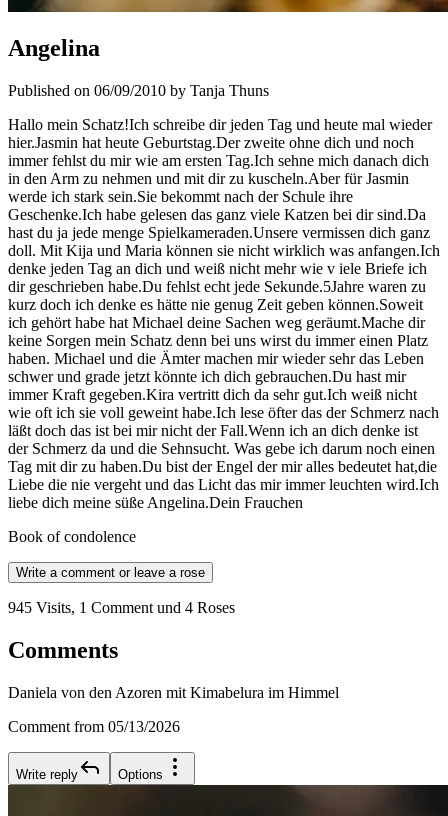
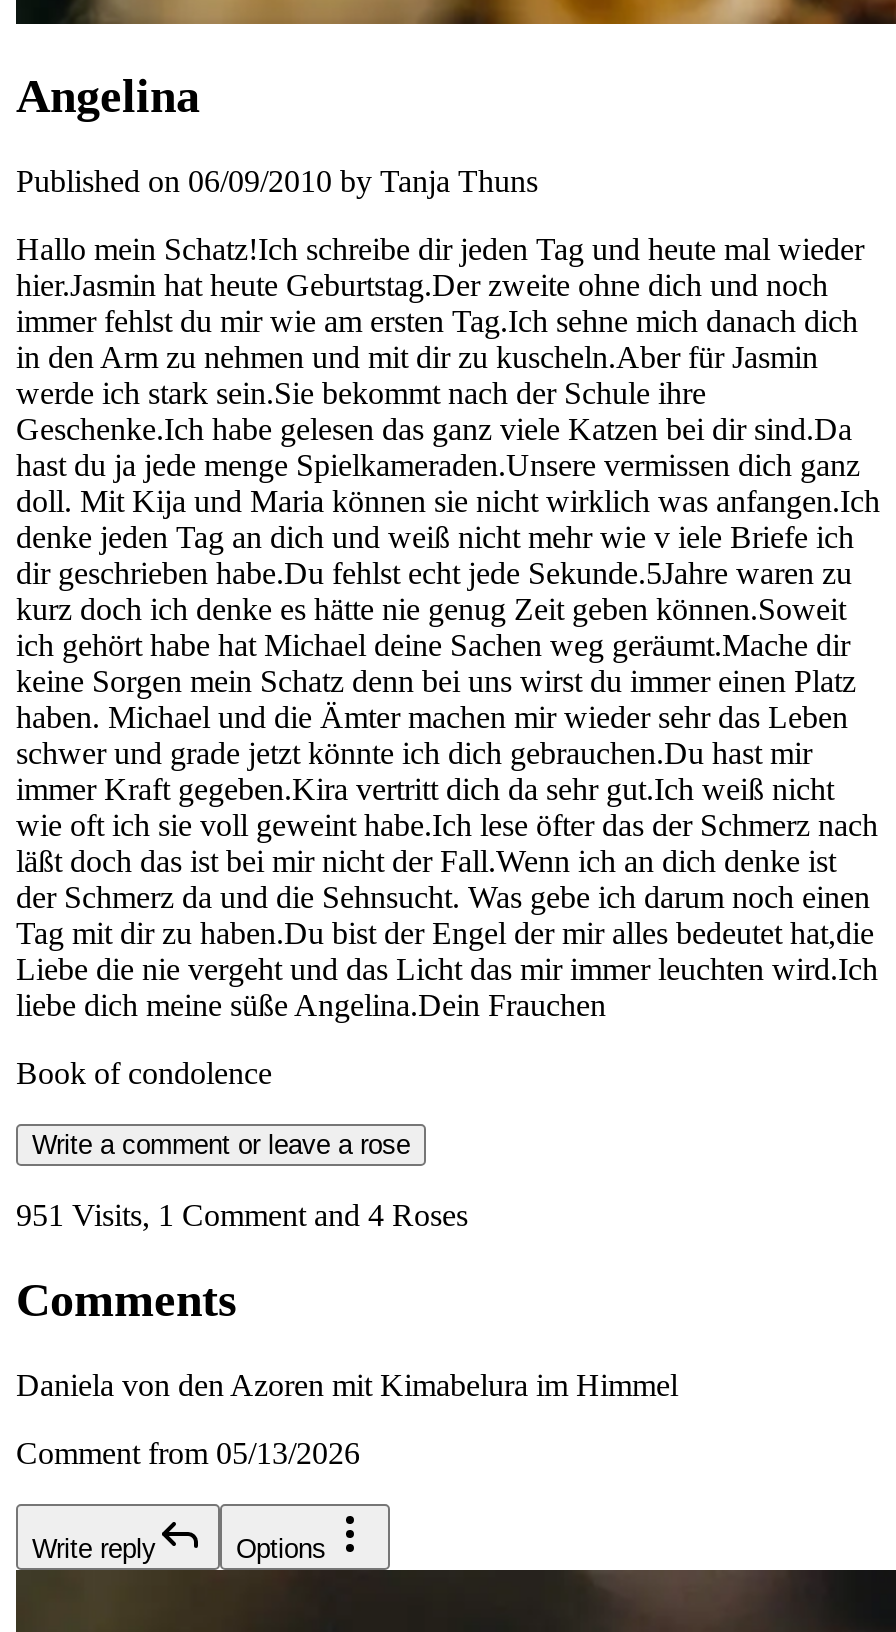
- 945 Visits, 1 Comment und 4 Roses
+ 951 Visits, 1 Comment and 4 Roses
